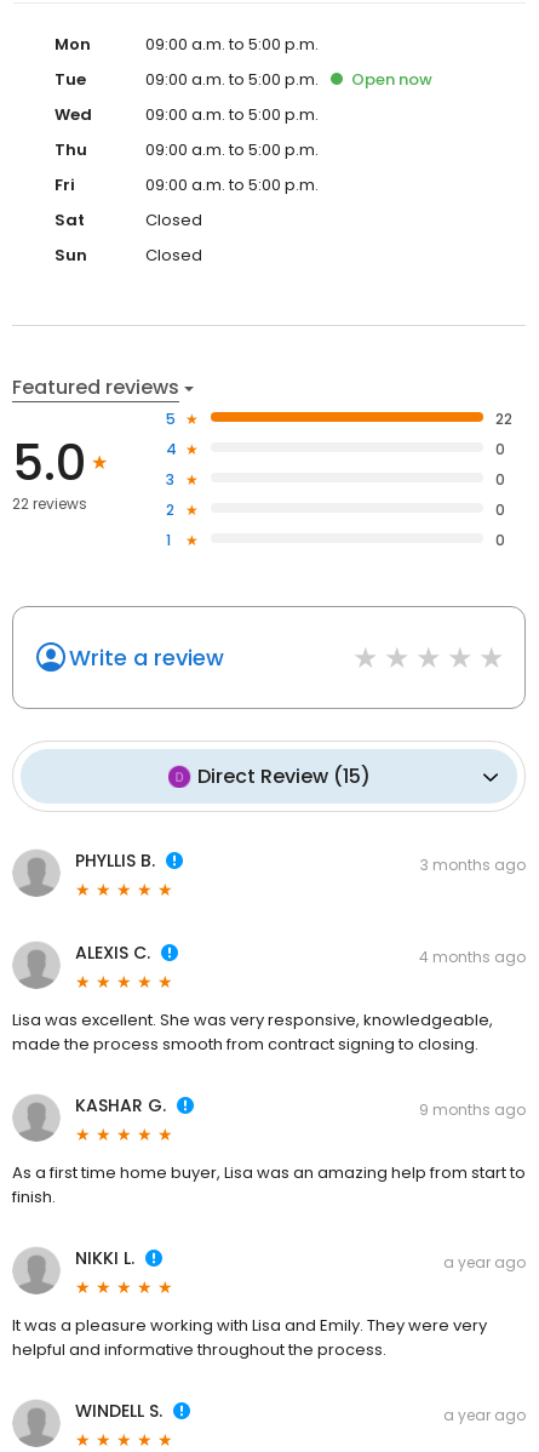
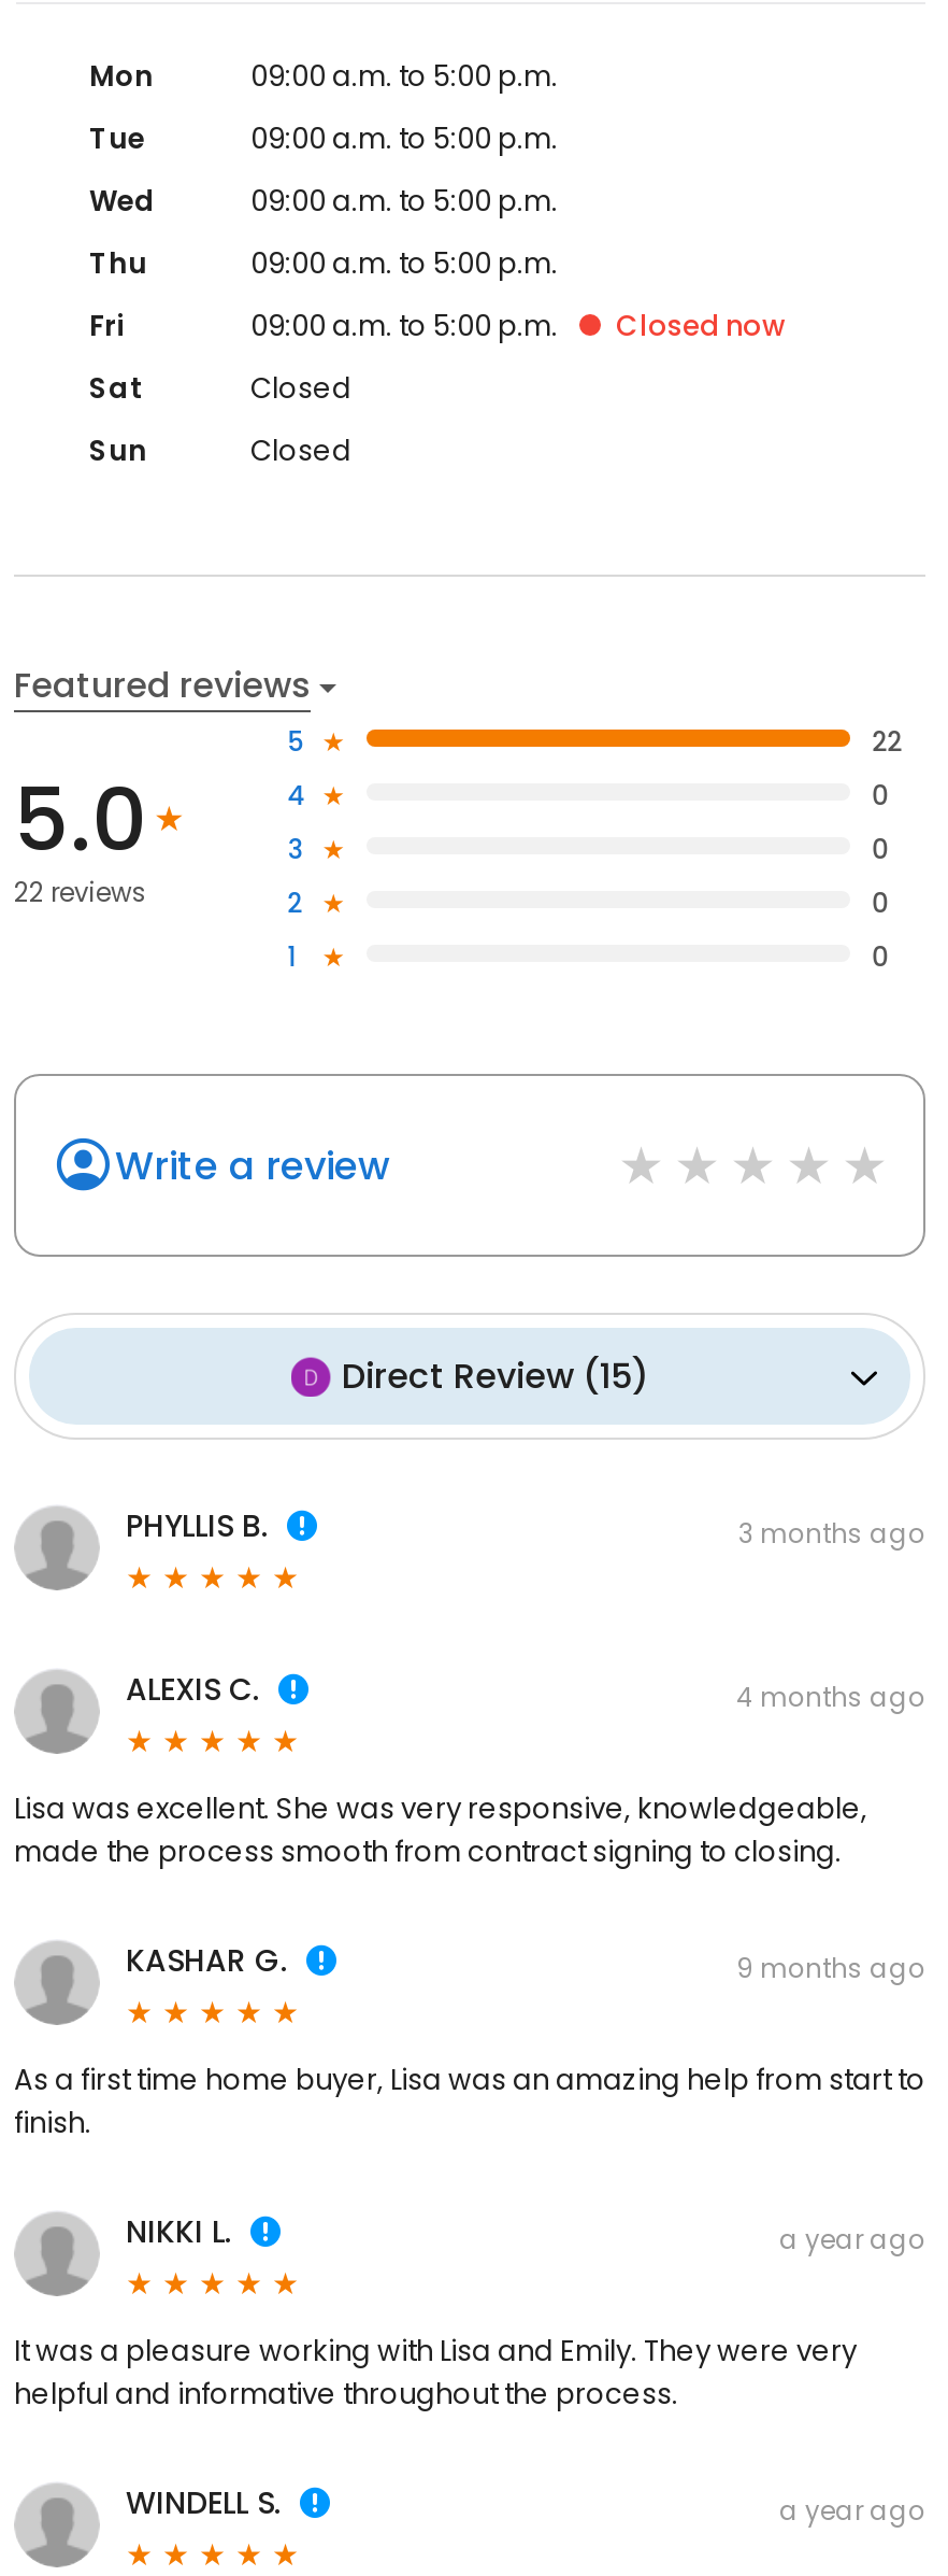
- Open now

+ Closed now
